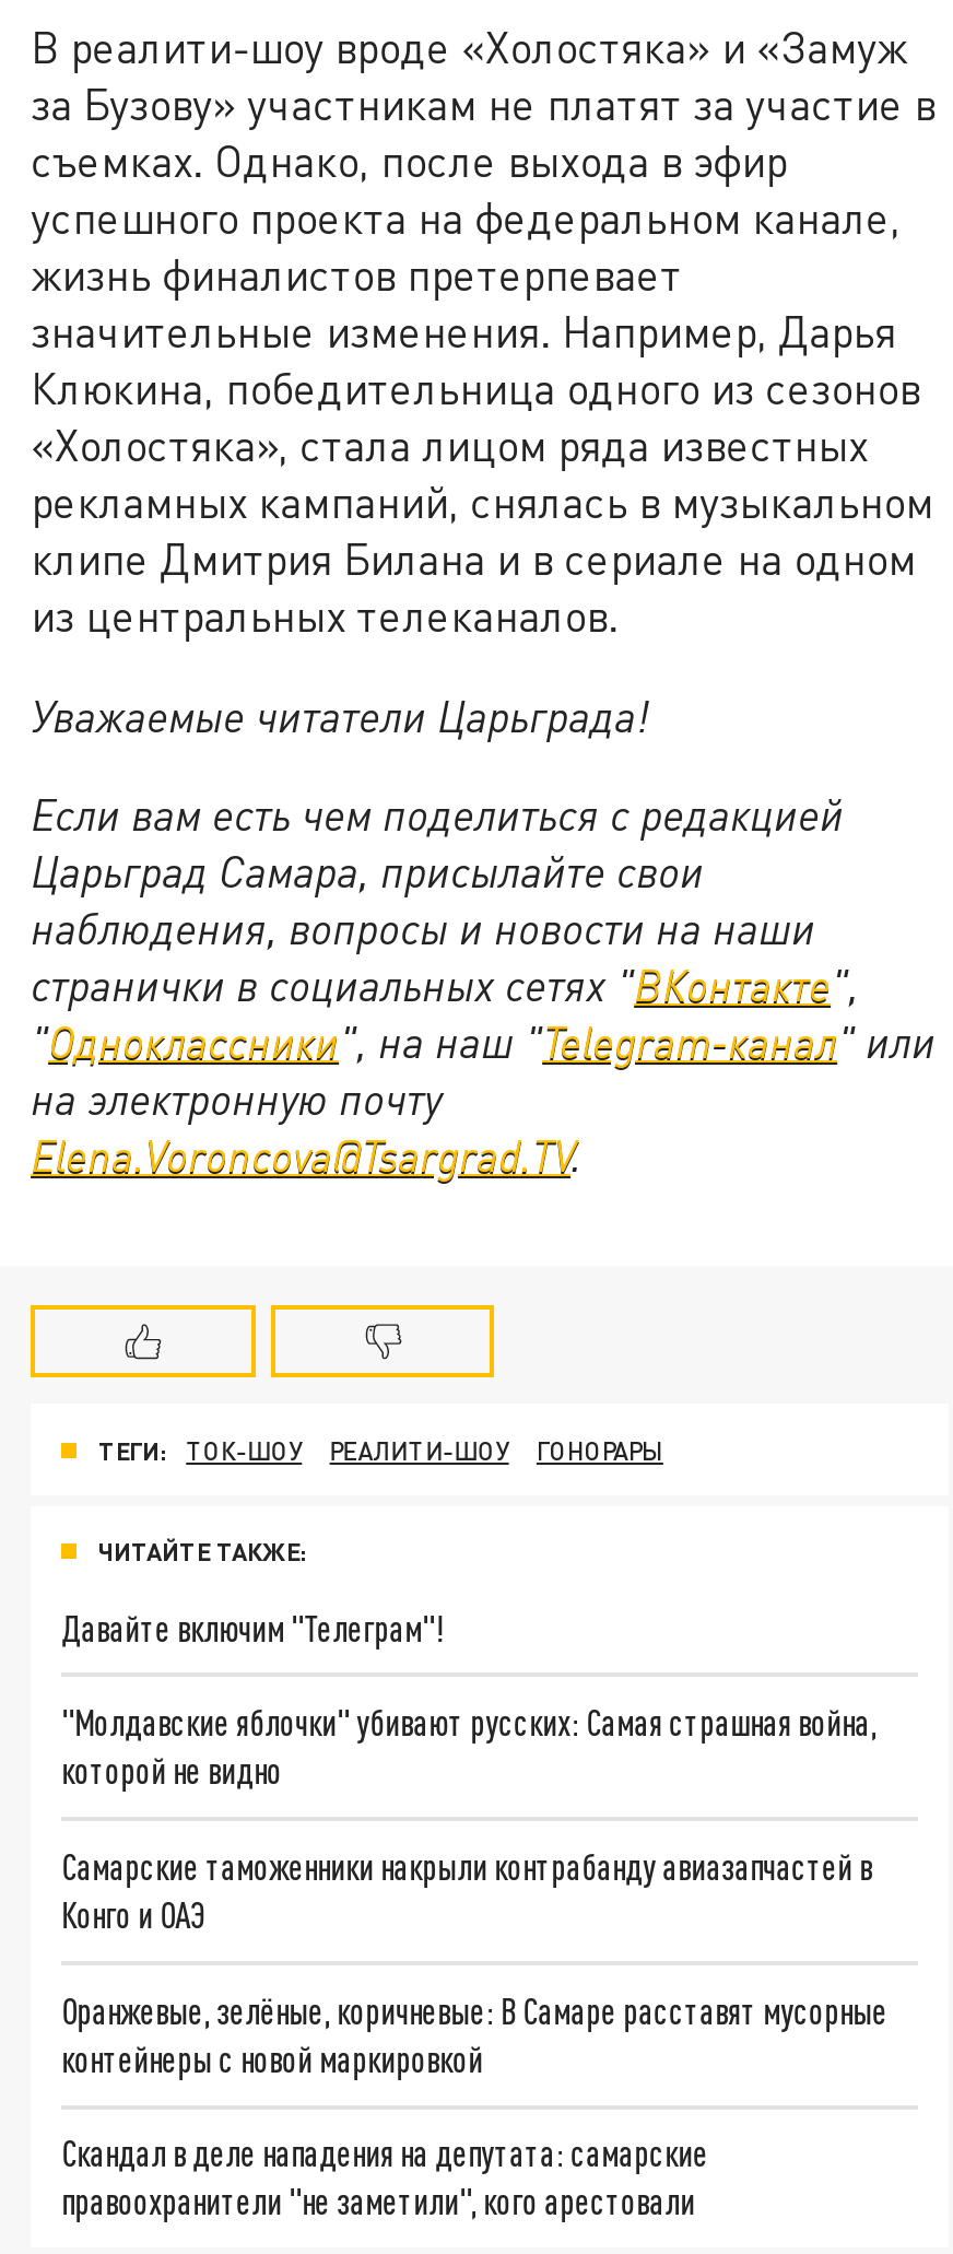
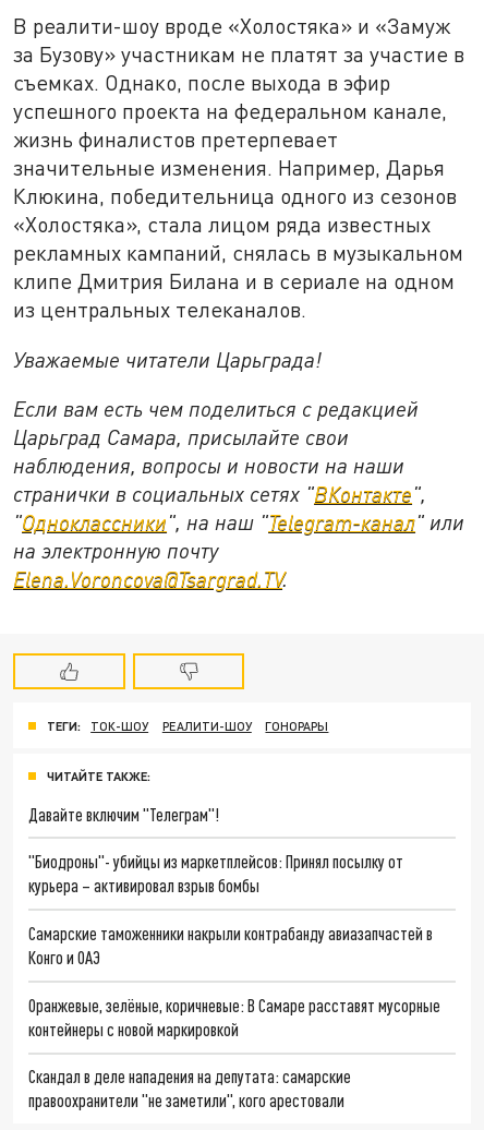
- "Молдавские яблочки" убивают русских: Самая страшная война,
- которой не видно
+ "Биодроны"- убийцы из маркетплейсов: Принял посылку от
+ курьера – активировал взрыв бомбы
